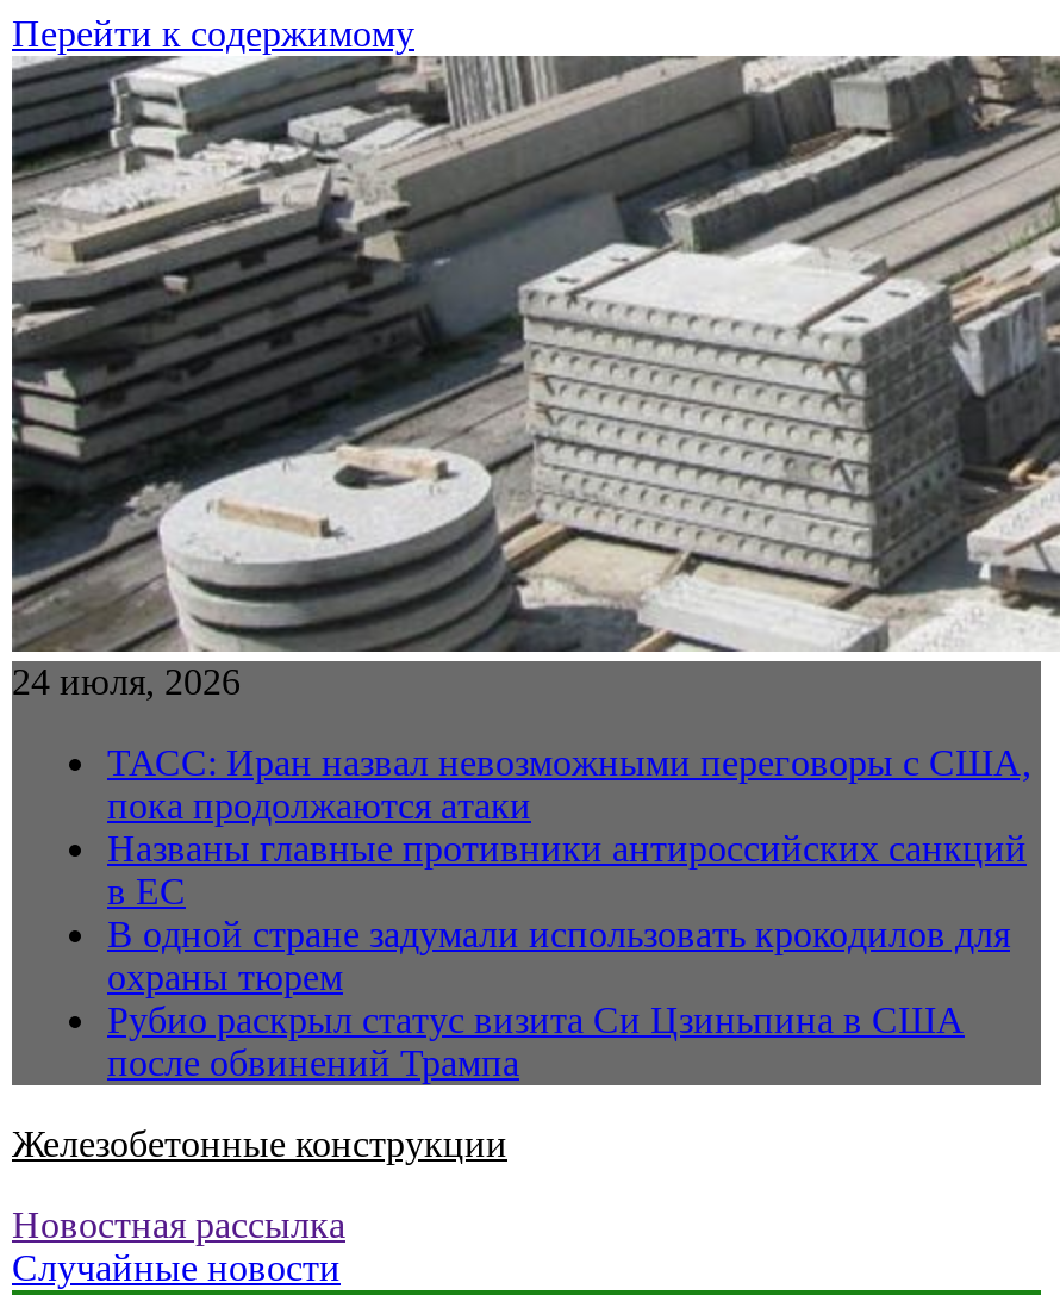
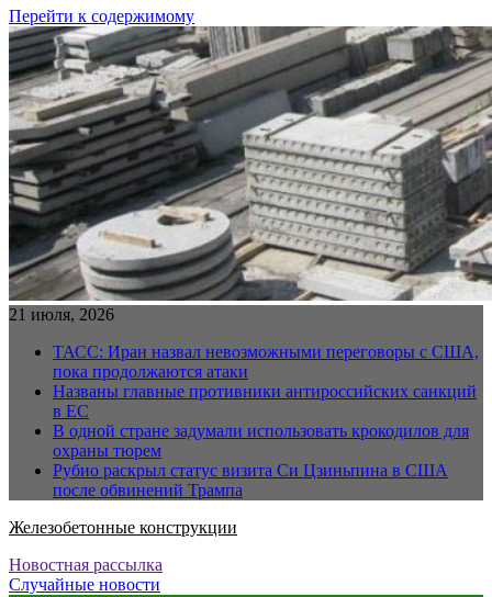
- 24 июля, 2026
+ 21 июля, 2026
